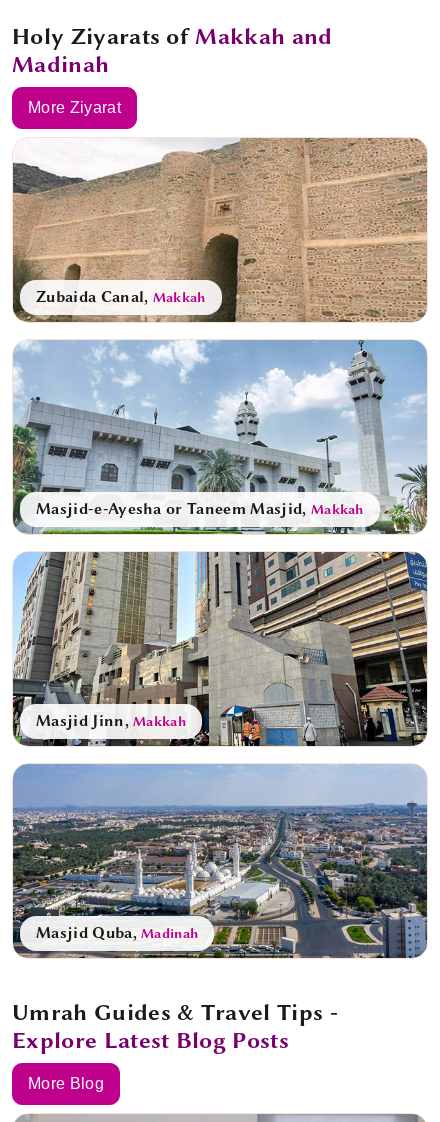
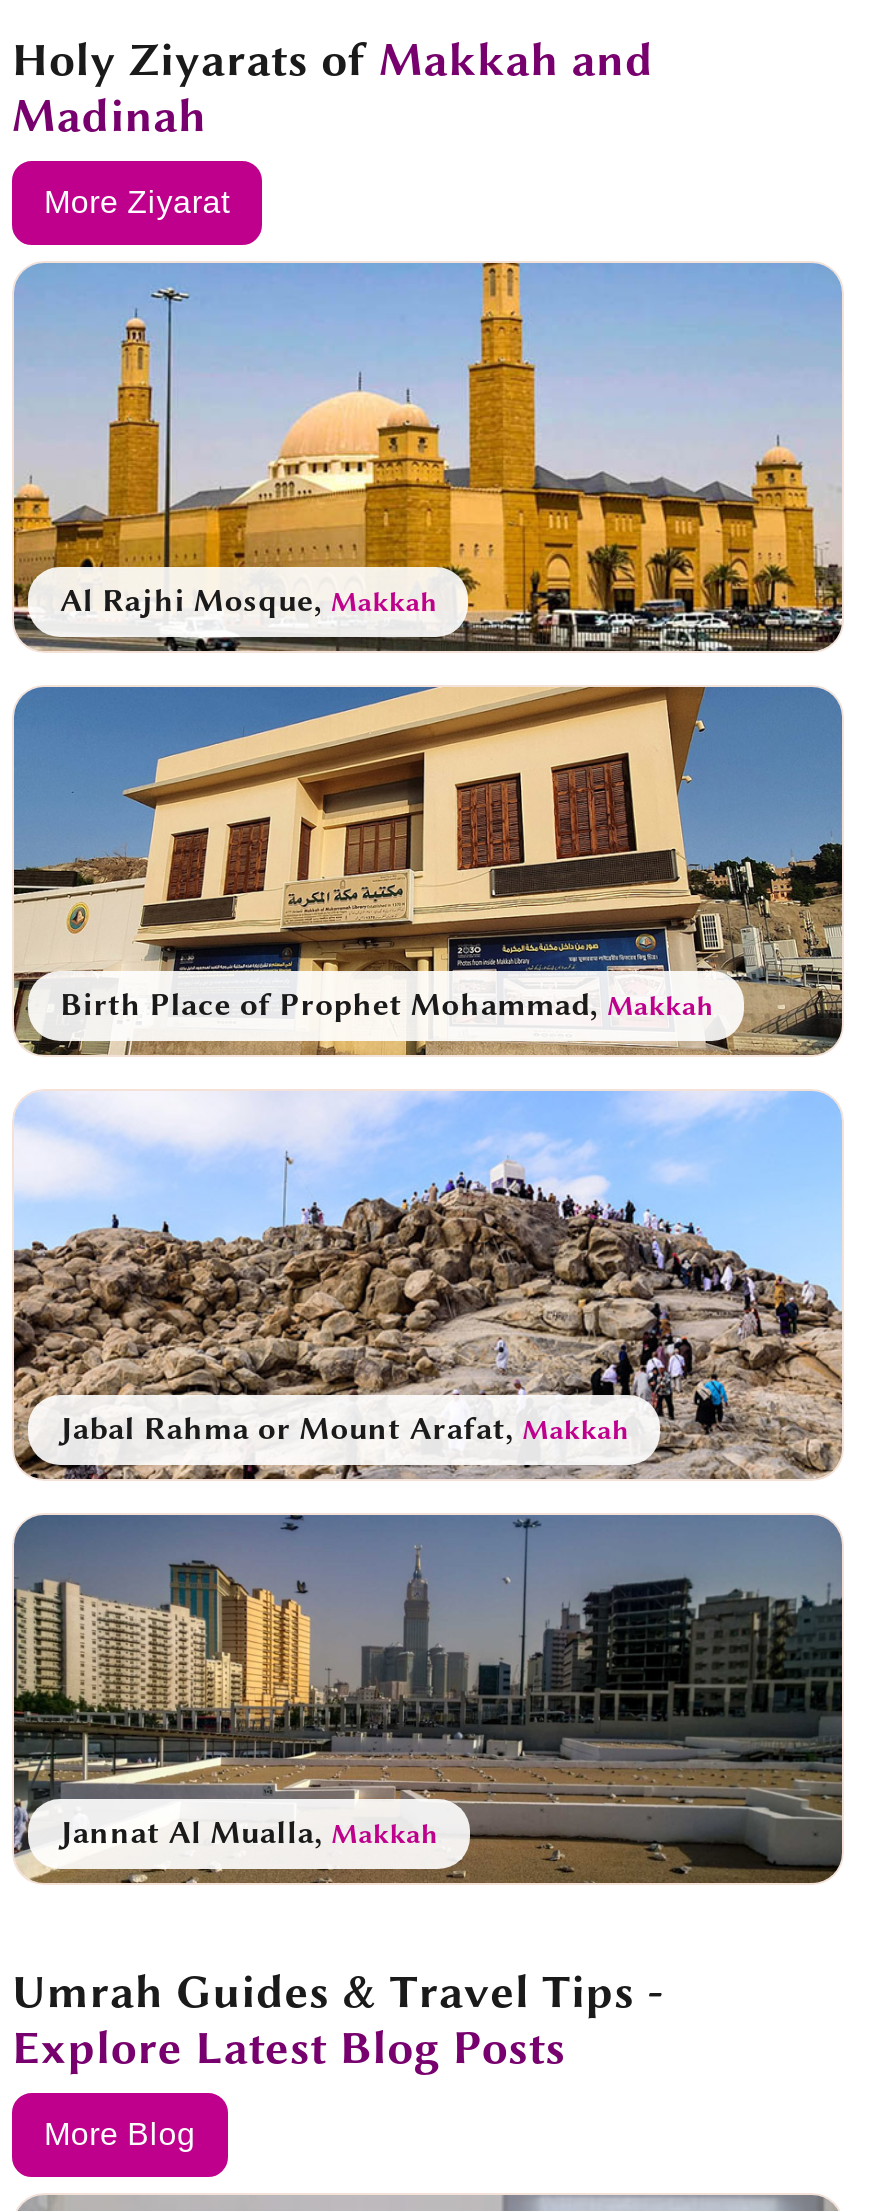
- [image]
- Zubaida Canal, Makkah
+ [image]
+ Al Rajhi Mosque, Makkah

- [image]
- Masjid-e-Ayesha or Taneem Masjid, Makkah
+ [image]
+ Birth Place of Prophet Mohammad, Makkah

- [image]
- Masjid Jinn, Makkah
+ [image]
+ Jabal Rahma or Mount Arafat, Makkah

- [image]
- Masjid Quba, Madinah
+ [image]
+ Jannat Al Mualla, Makkah
